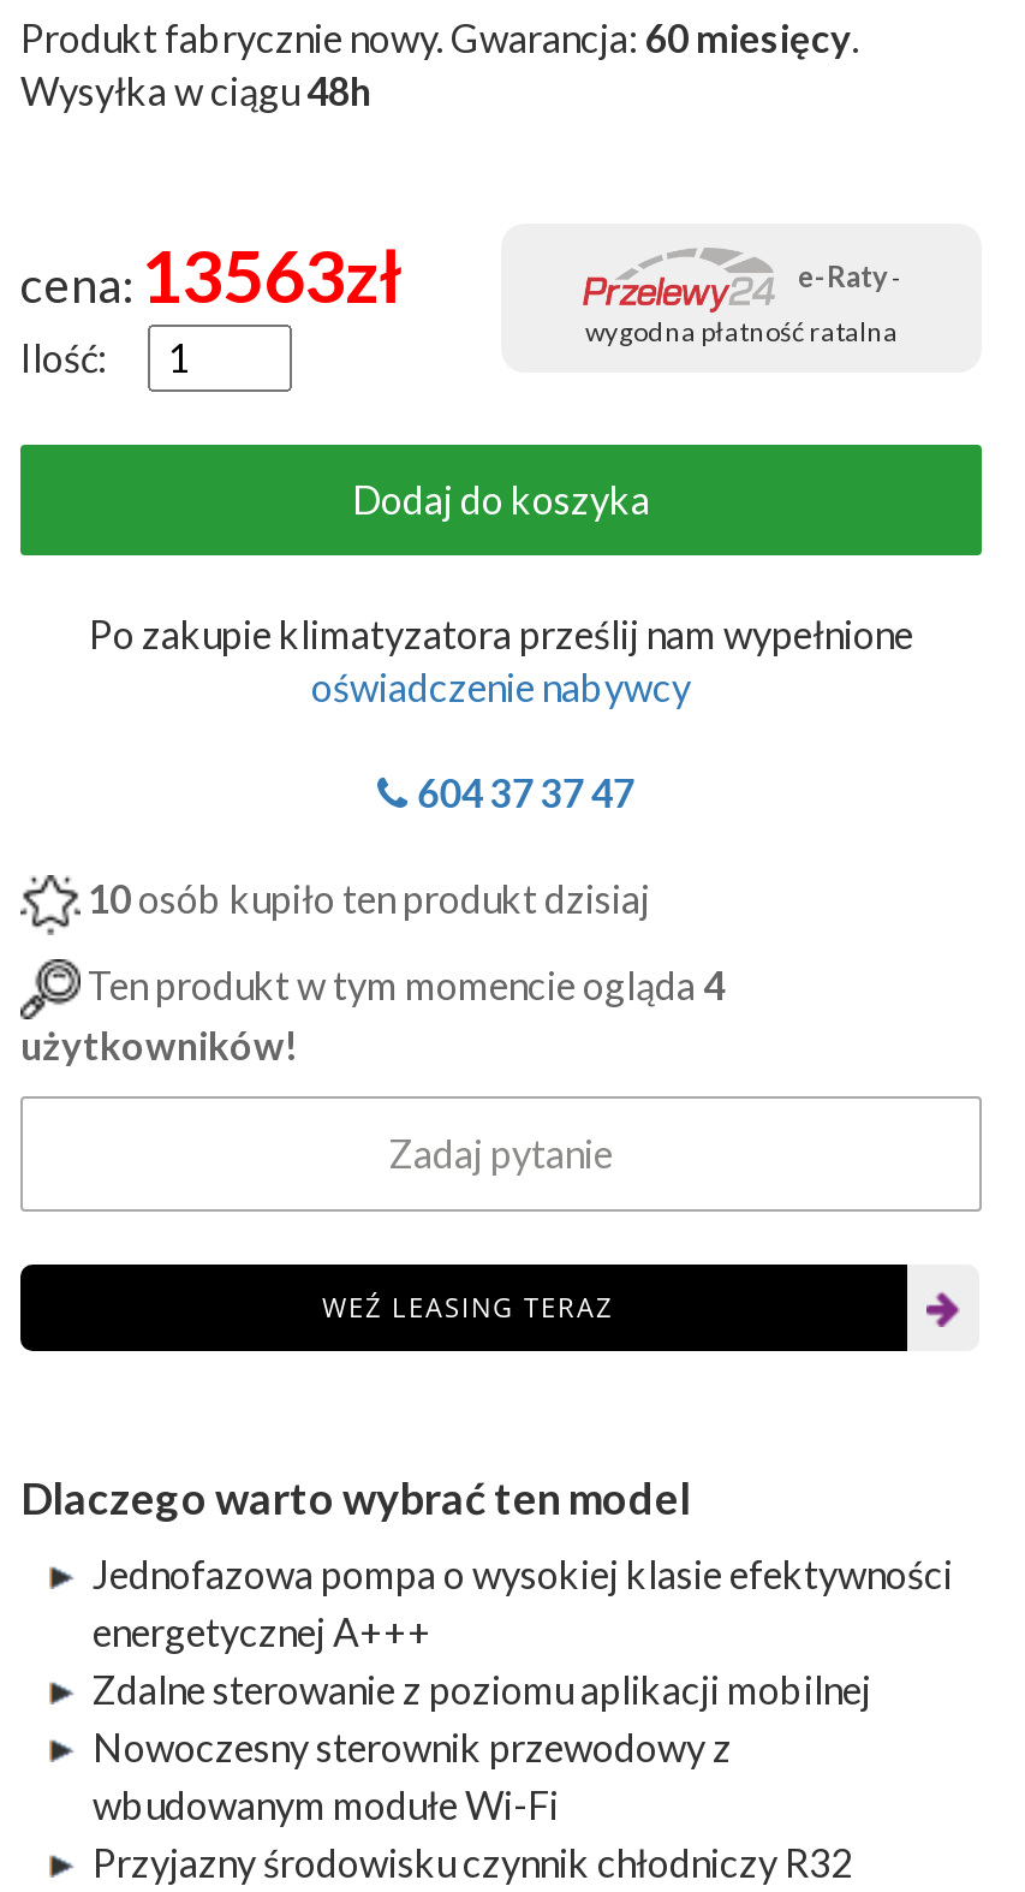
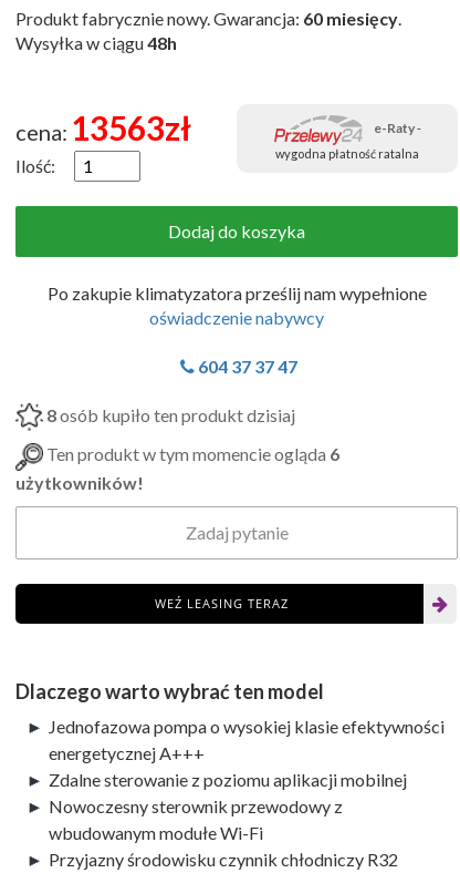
- 10 osób kupiło ten produkt dzisiaj
+ 8 osób kupiło ten produkt dzisiaj

- Ten produkt w tym momencie ogląda 4
+ Ten produkt w tym momencie ogląda 6
